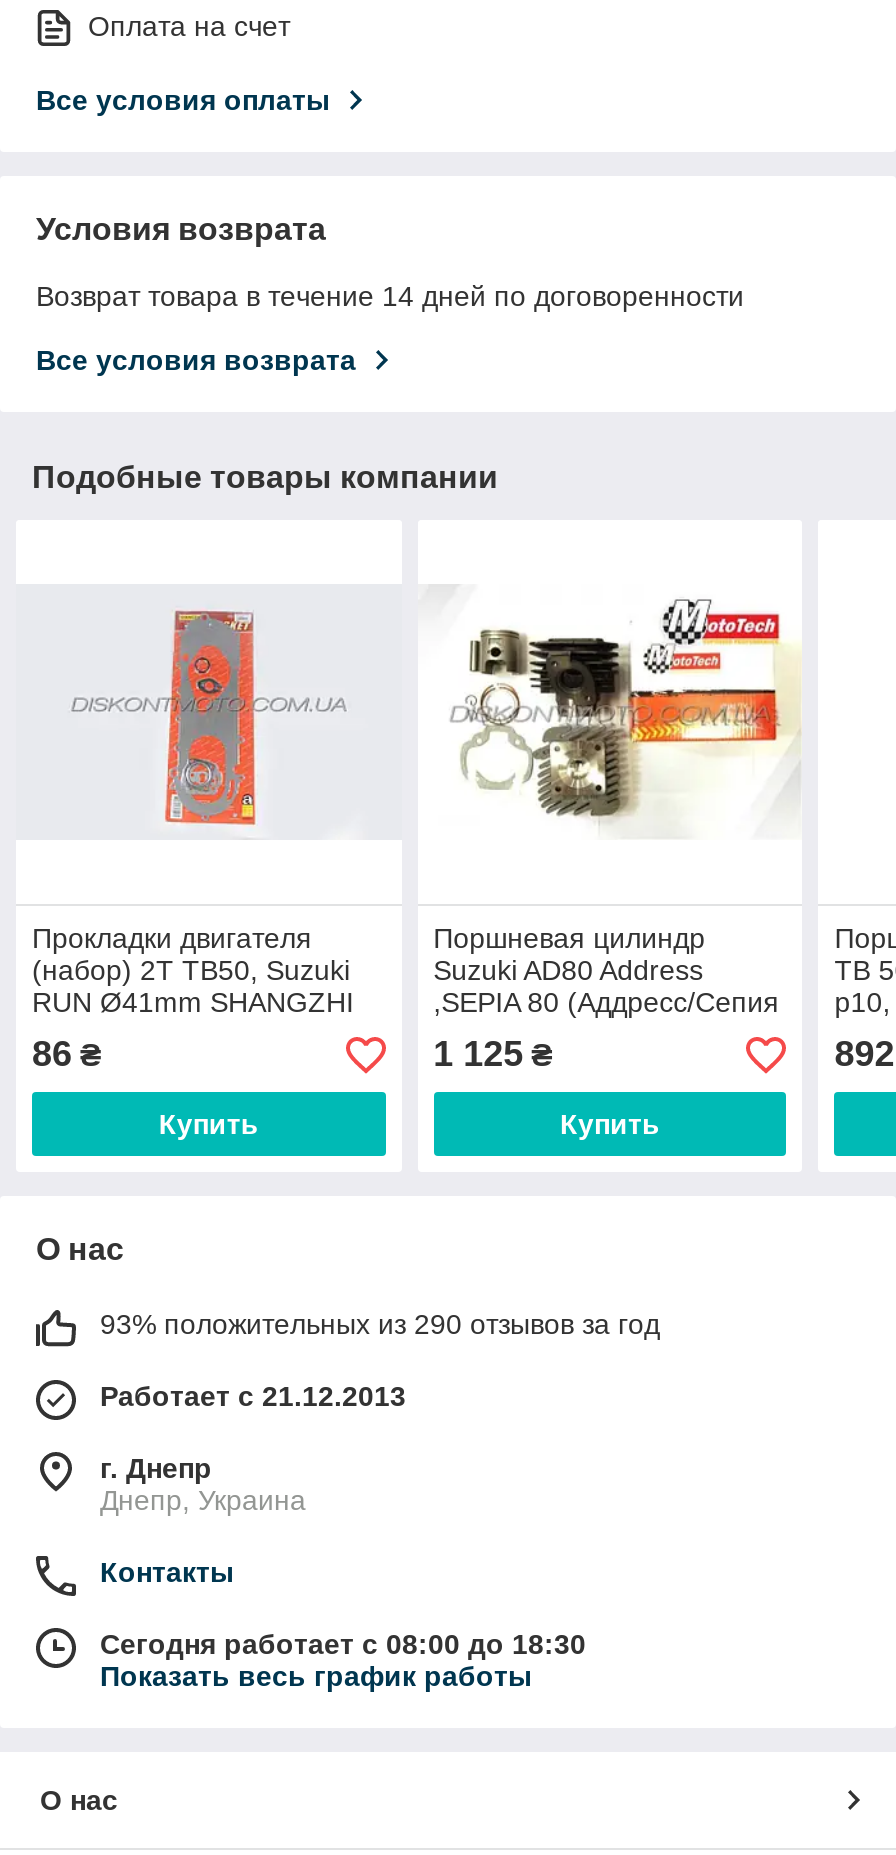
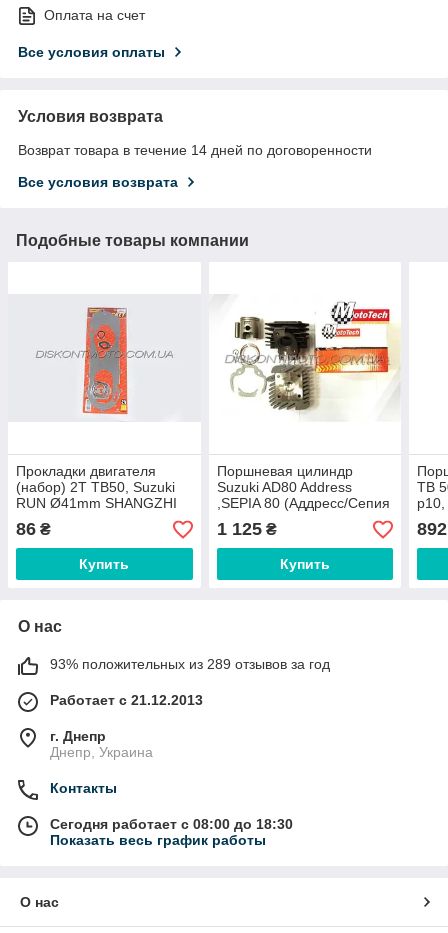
- 93% положительных из 290 отзывов за год
+ 93% положительных из 289 отзывов за год
